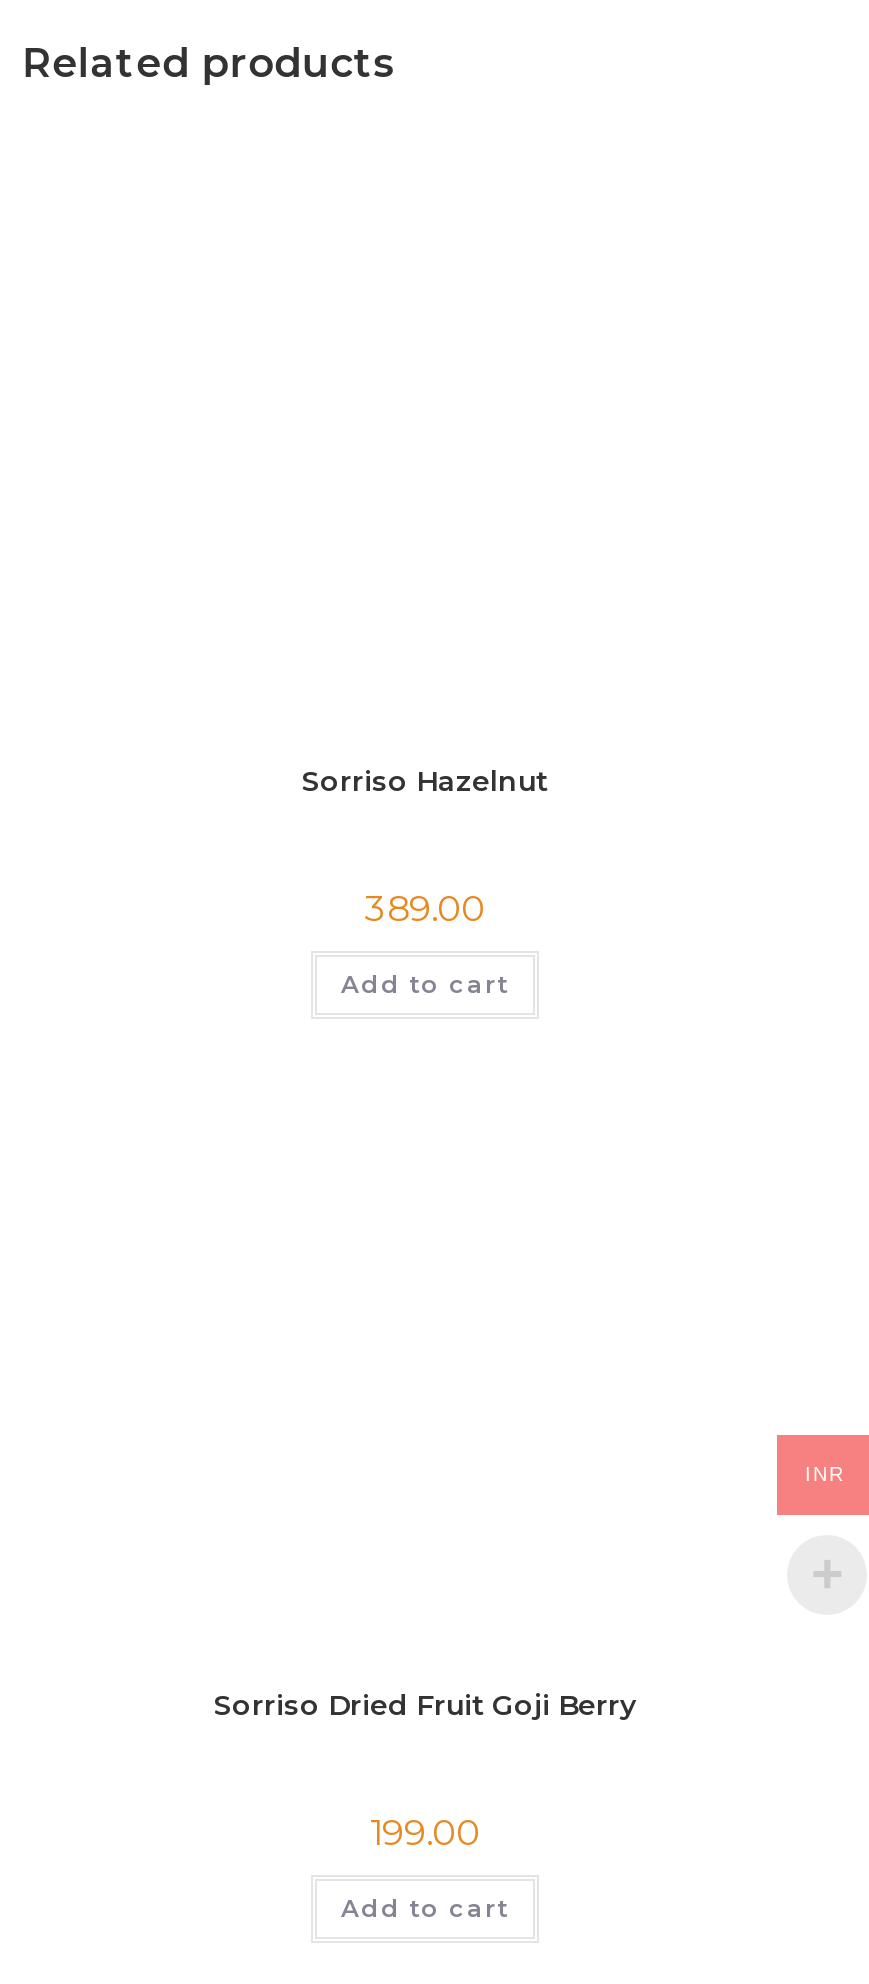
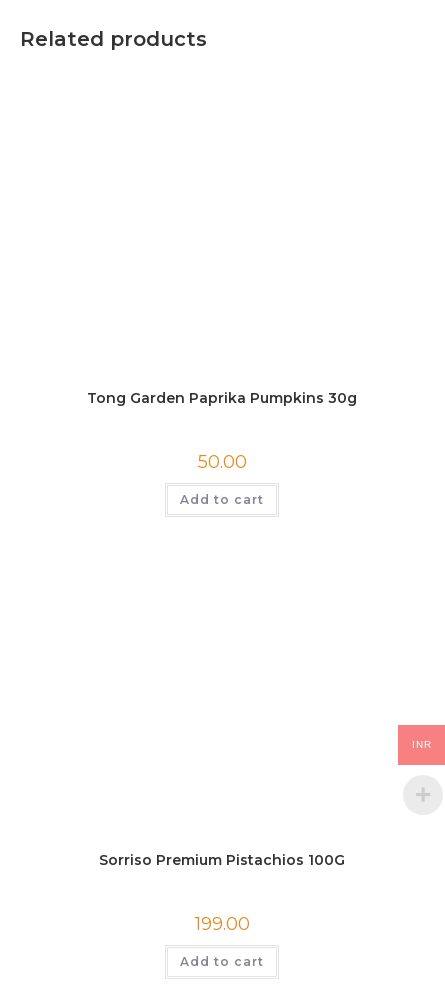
- Sorriso Hazelnut
+ Tong Garden Paprika Pumpkins 30g

- 389.00
+ 50.00

- Sorriso Dried Fruit Goji Berry
+ Sorriso Premium Pistachios 100G
